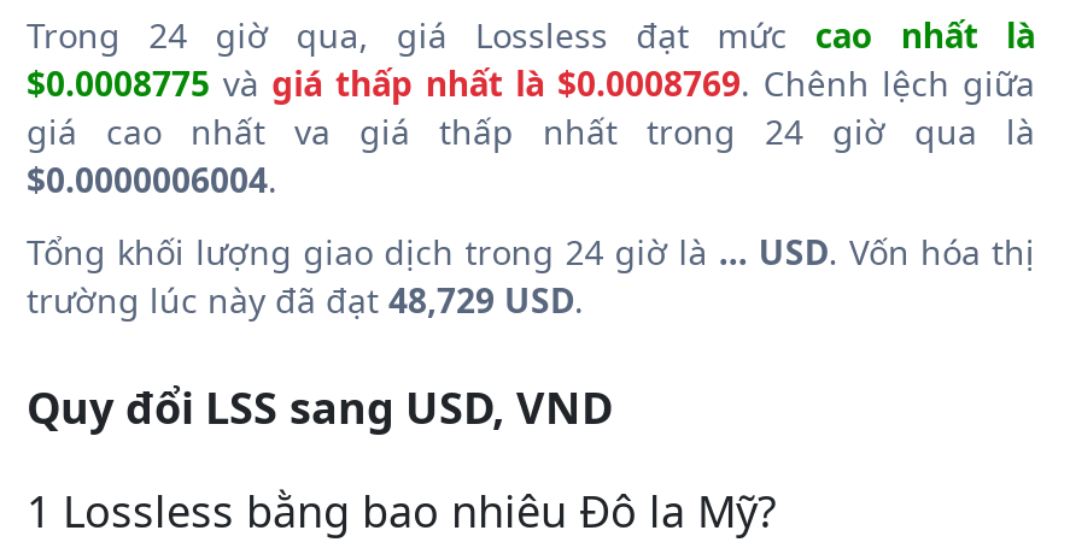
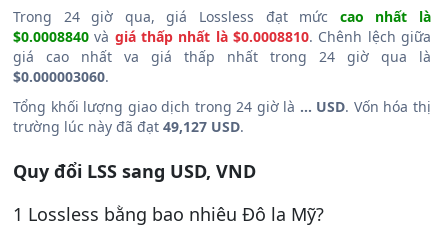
- $0.0008775 và giá thấp nhất là $0.0008769. Chênh lệch giữa
+ $0.0008840 và giá thấp nhất là $0.0008810. Chênh lệch giữa

- $0.0000006004.
+ $0.000003060.

- trường lúc này đã đạt 48,729 USD.
+ trường lúc này đã đạt 49,127 USD.
